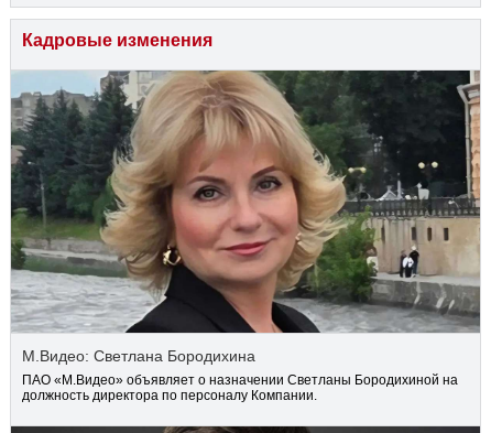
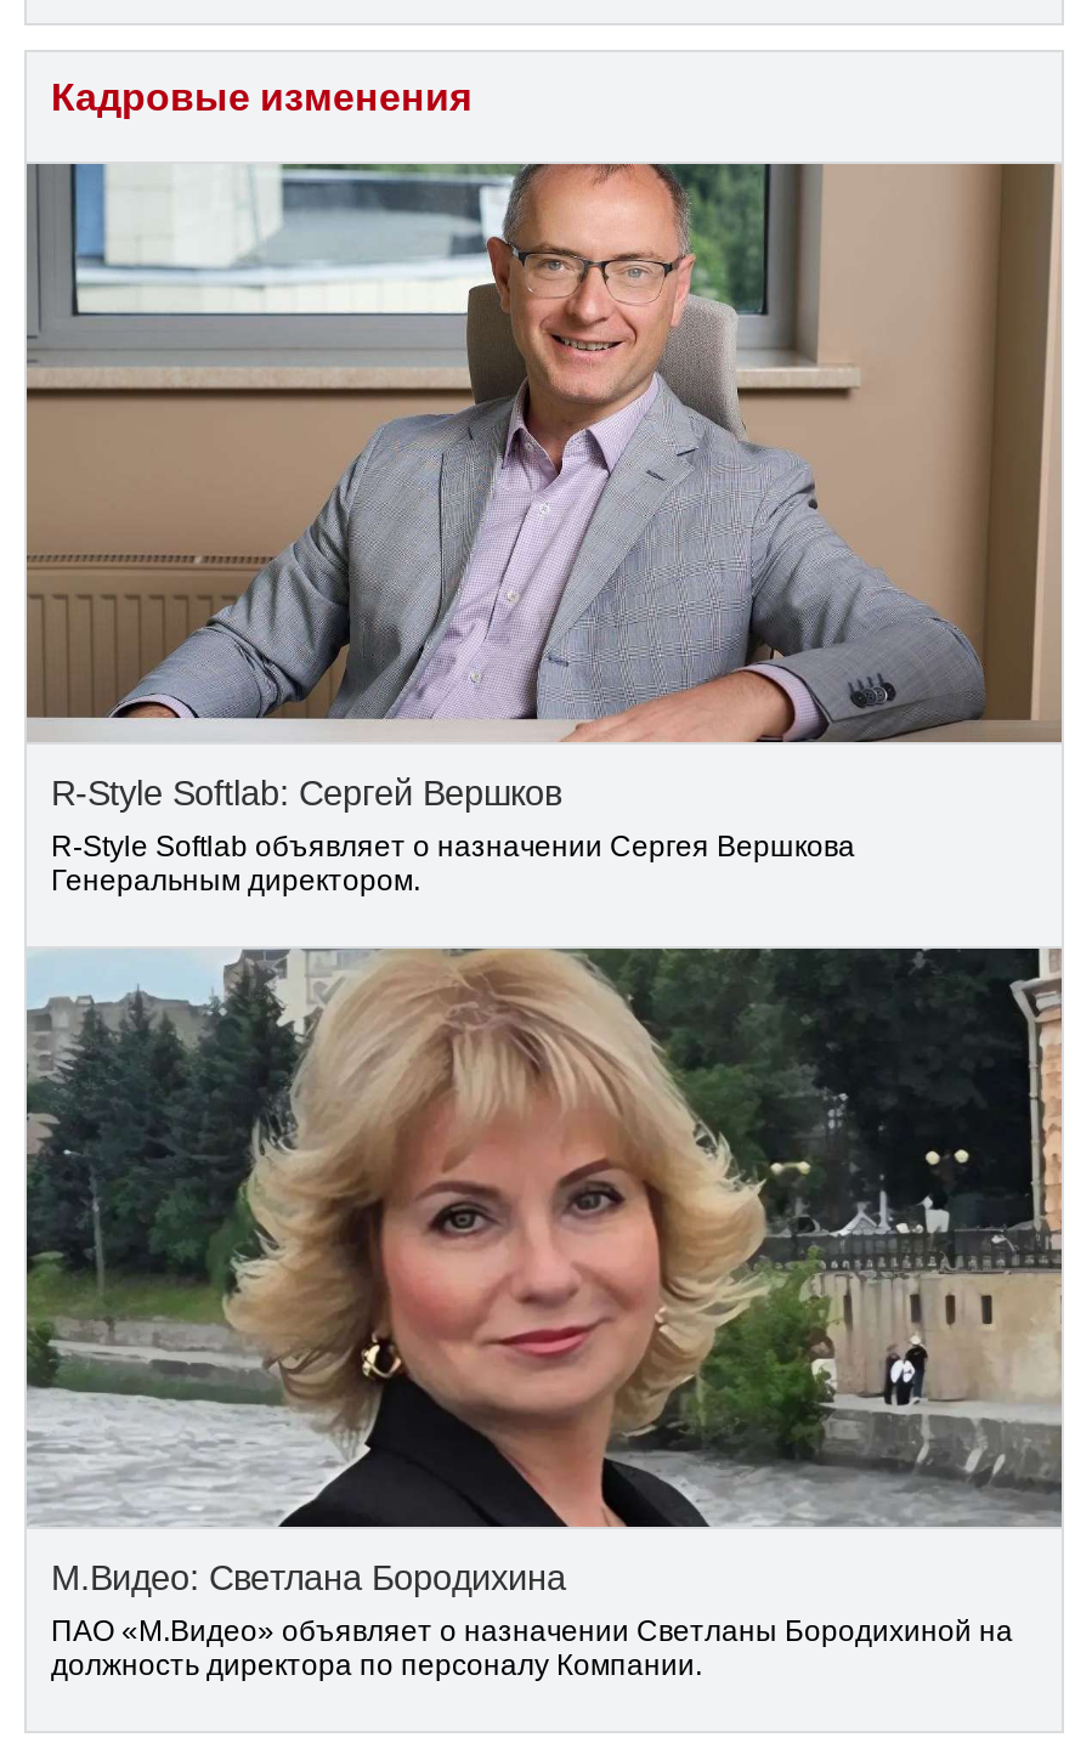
+ [image]
+ R-Style Softlab: Сергей Вершков
+ R-Style Softlab объявляет о назначении Сергея Вершкова
+ Генеральным директором.
